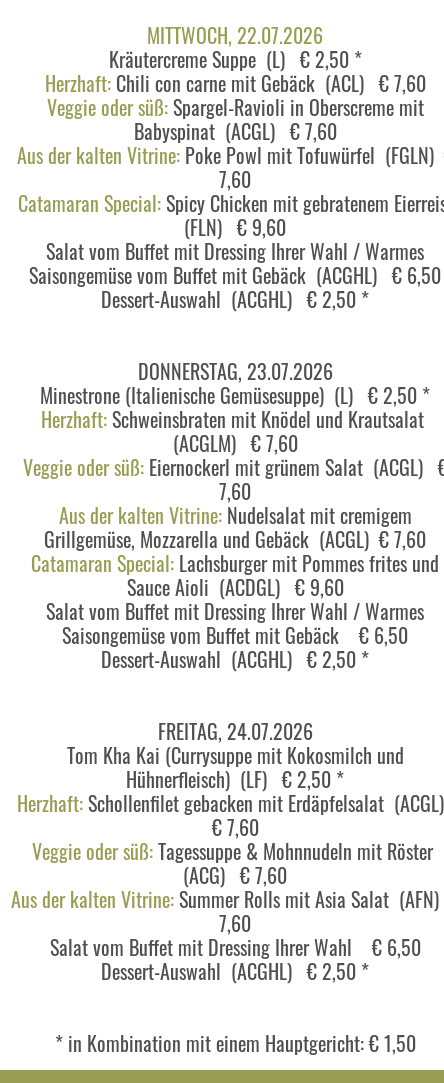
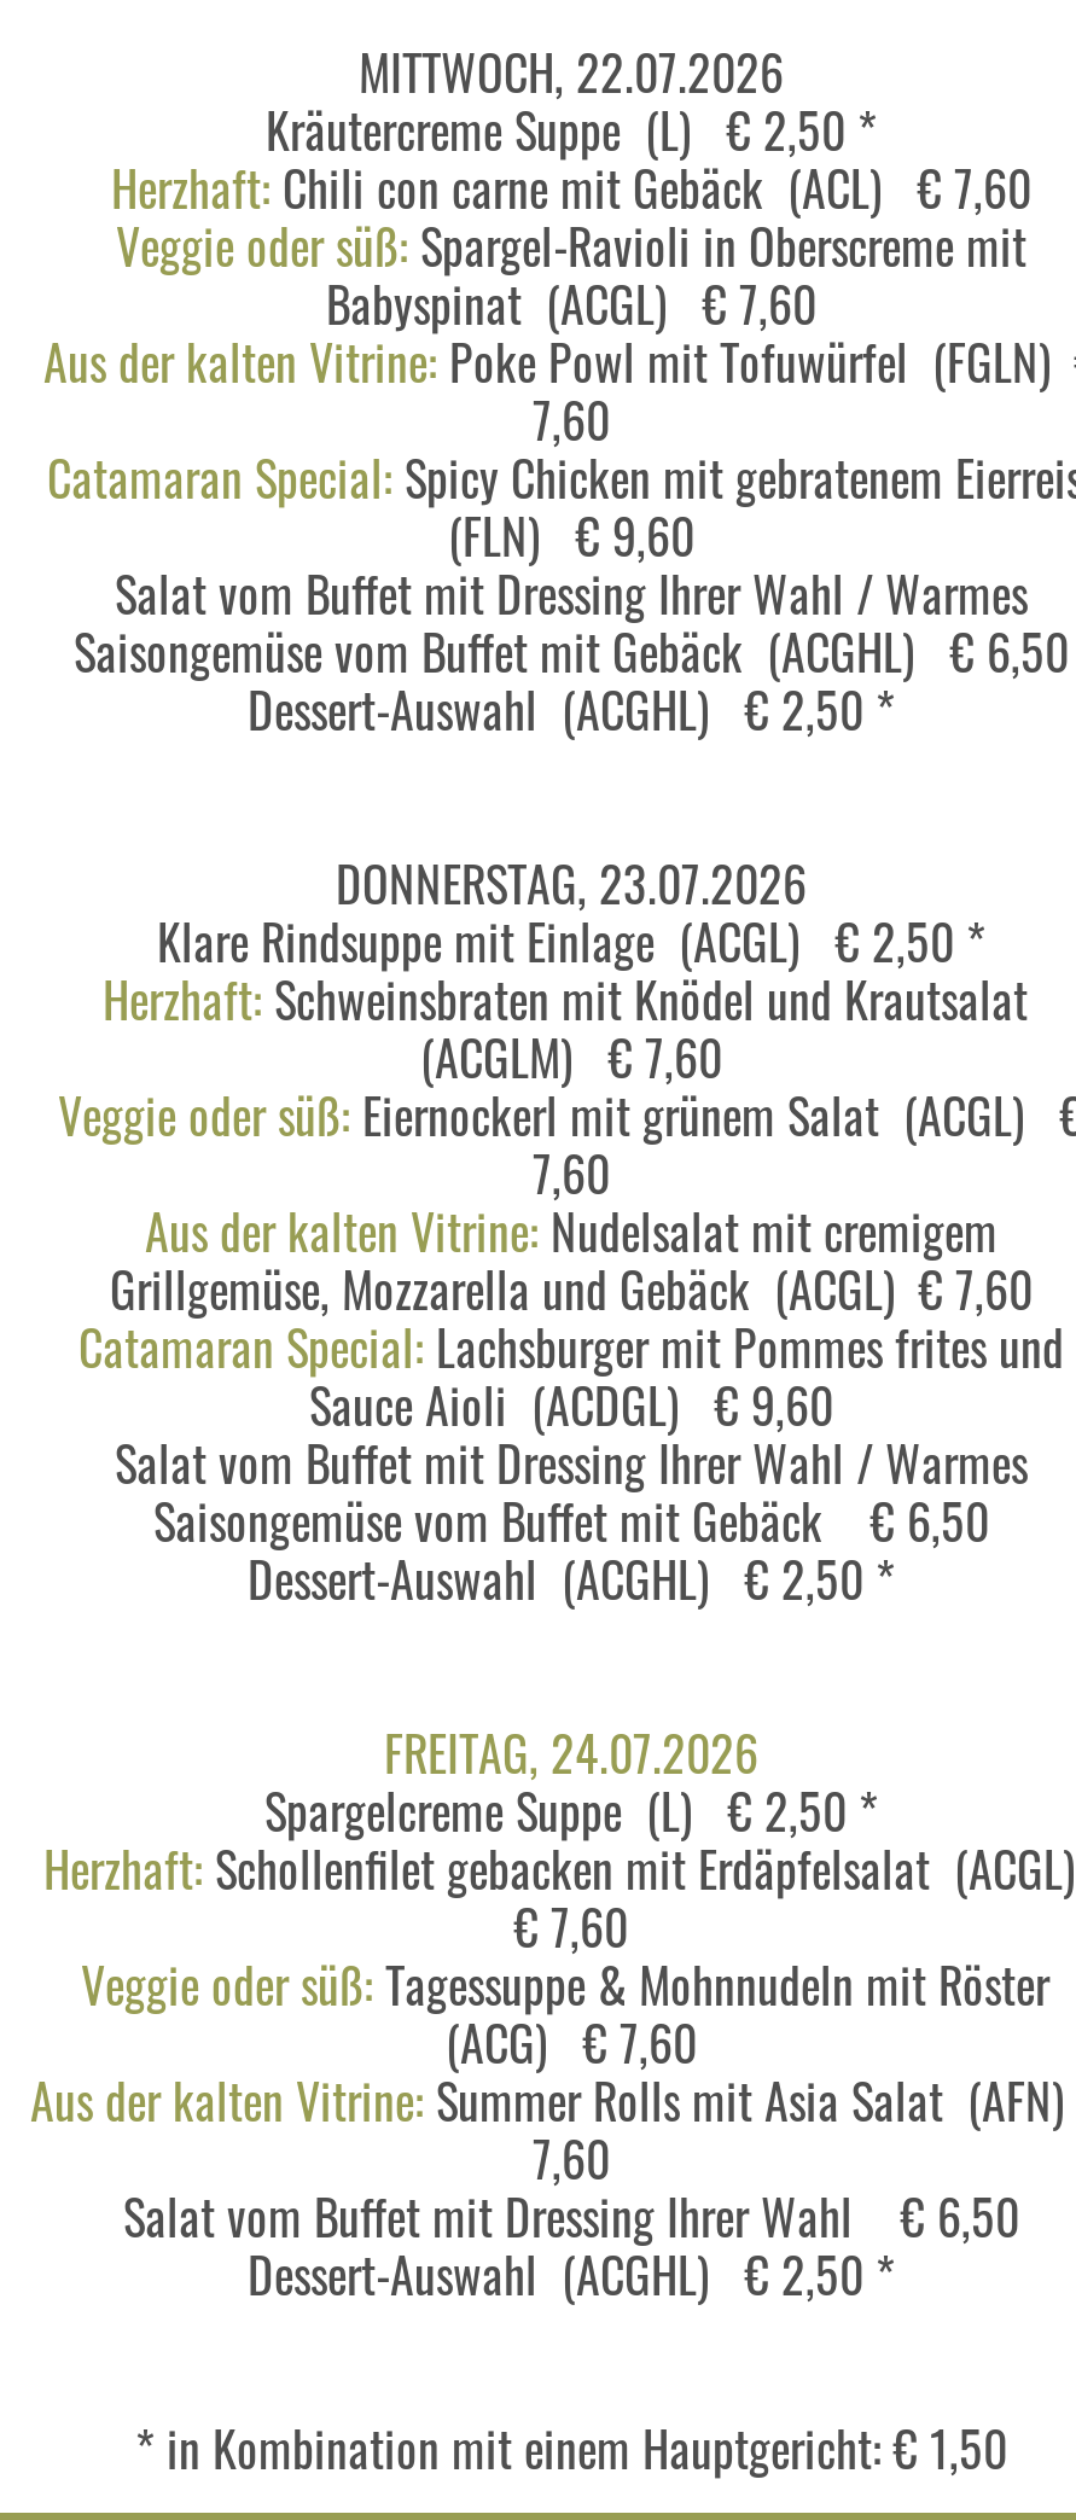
- Minestrone (Italienische Gemüsesuppe) (L) € 2,50 *
+ Klare Rindsuppe mit Einlage (ACGL) € 2,50 *

- Tom Kha Kai (Currysuppe mit Kokosmilch und
- Hühnerfleisch) (LF) € 2,50 *
+ Spargelcreme Suppe (L) € 2,50 *
